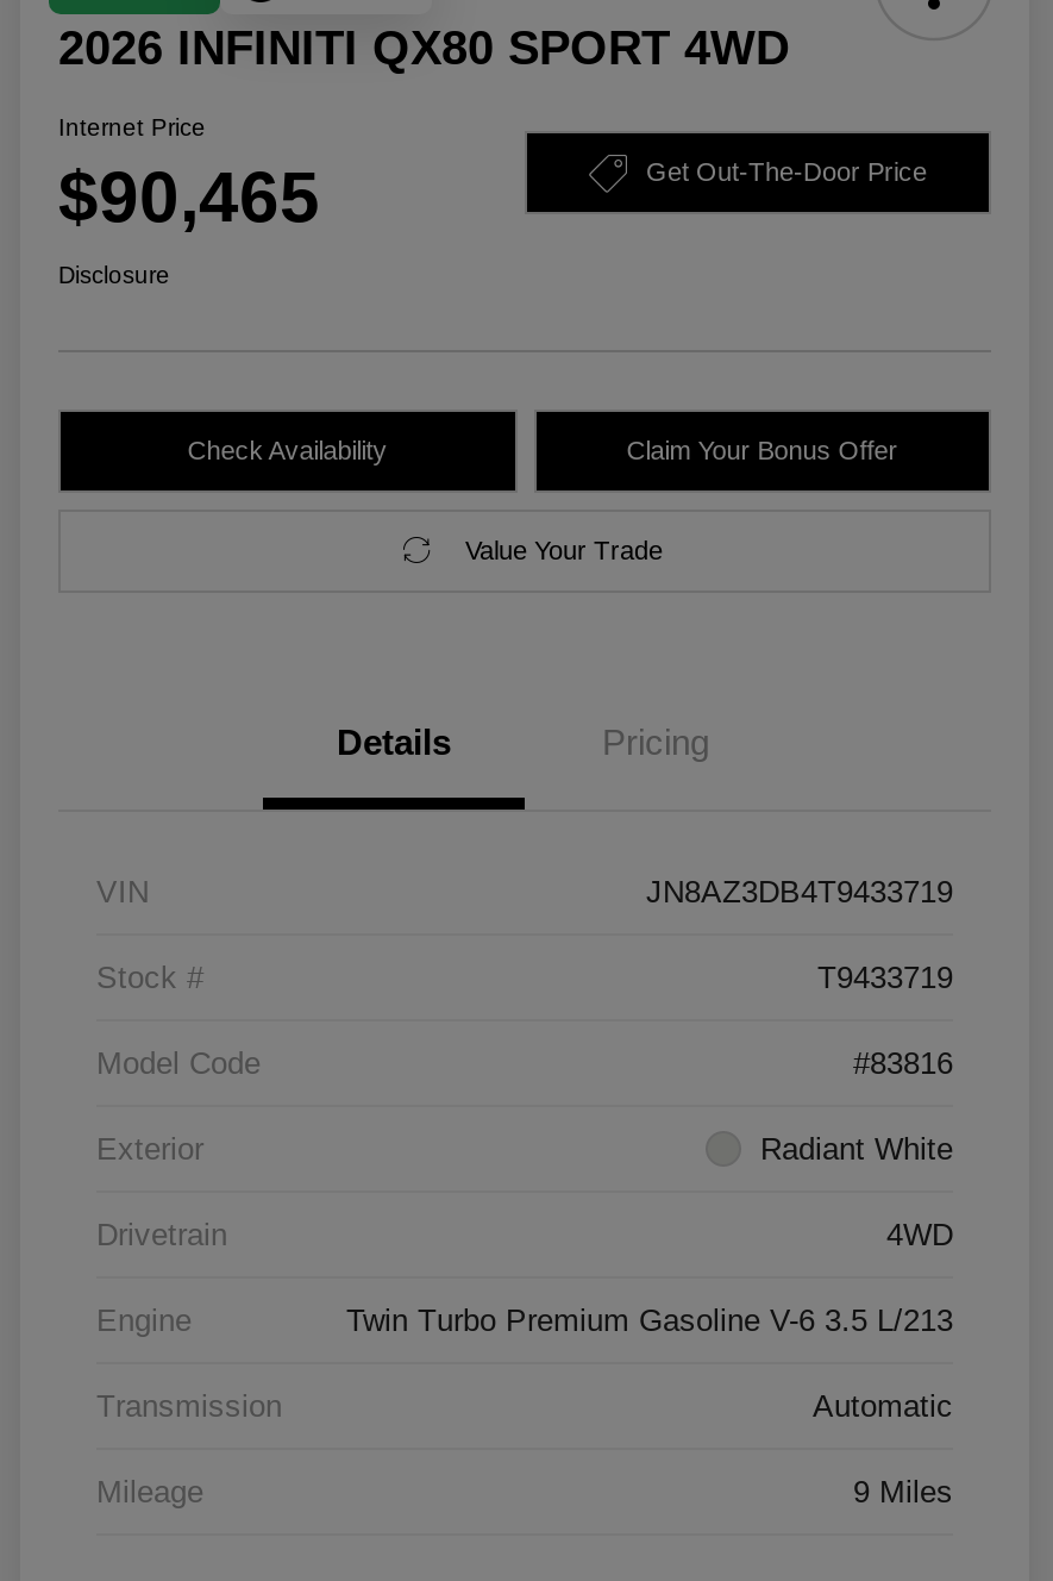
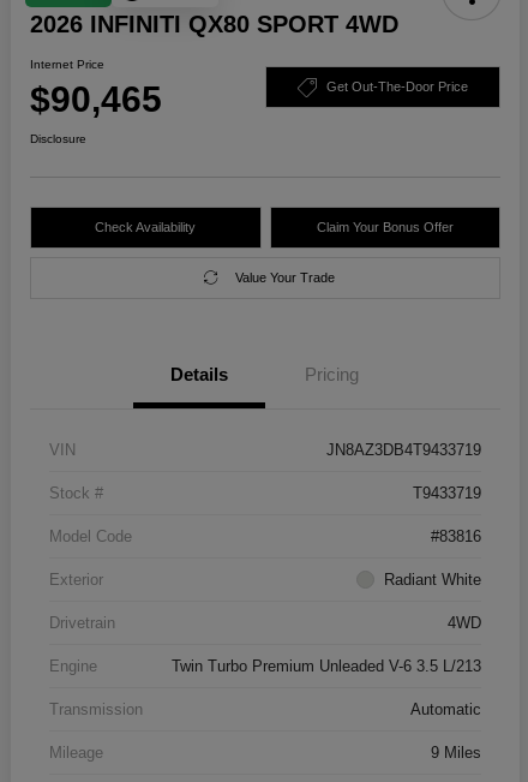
- Twin Turbo Premium Gasoline V-6 3.5 L/213
+ Twin Turbo Premium Unleaded V-6 3.5 L/213
